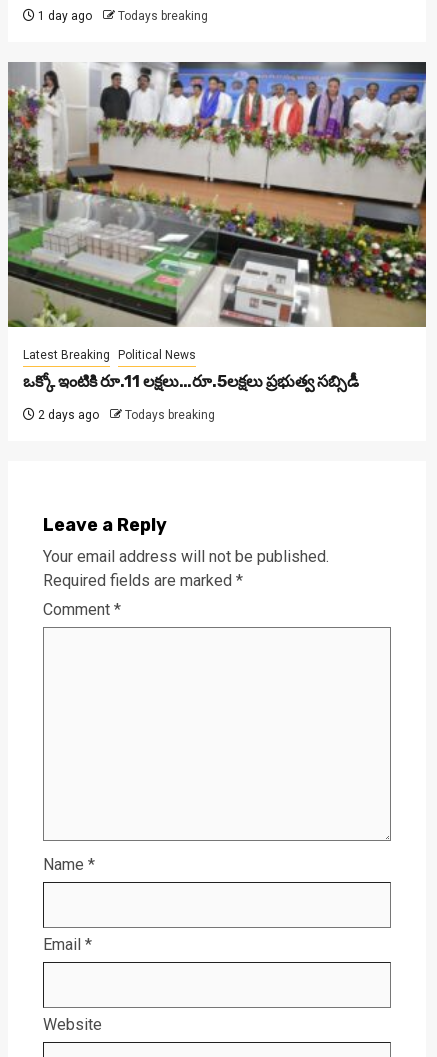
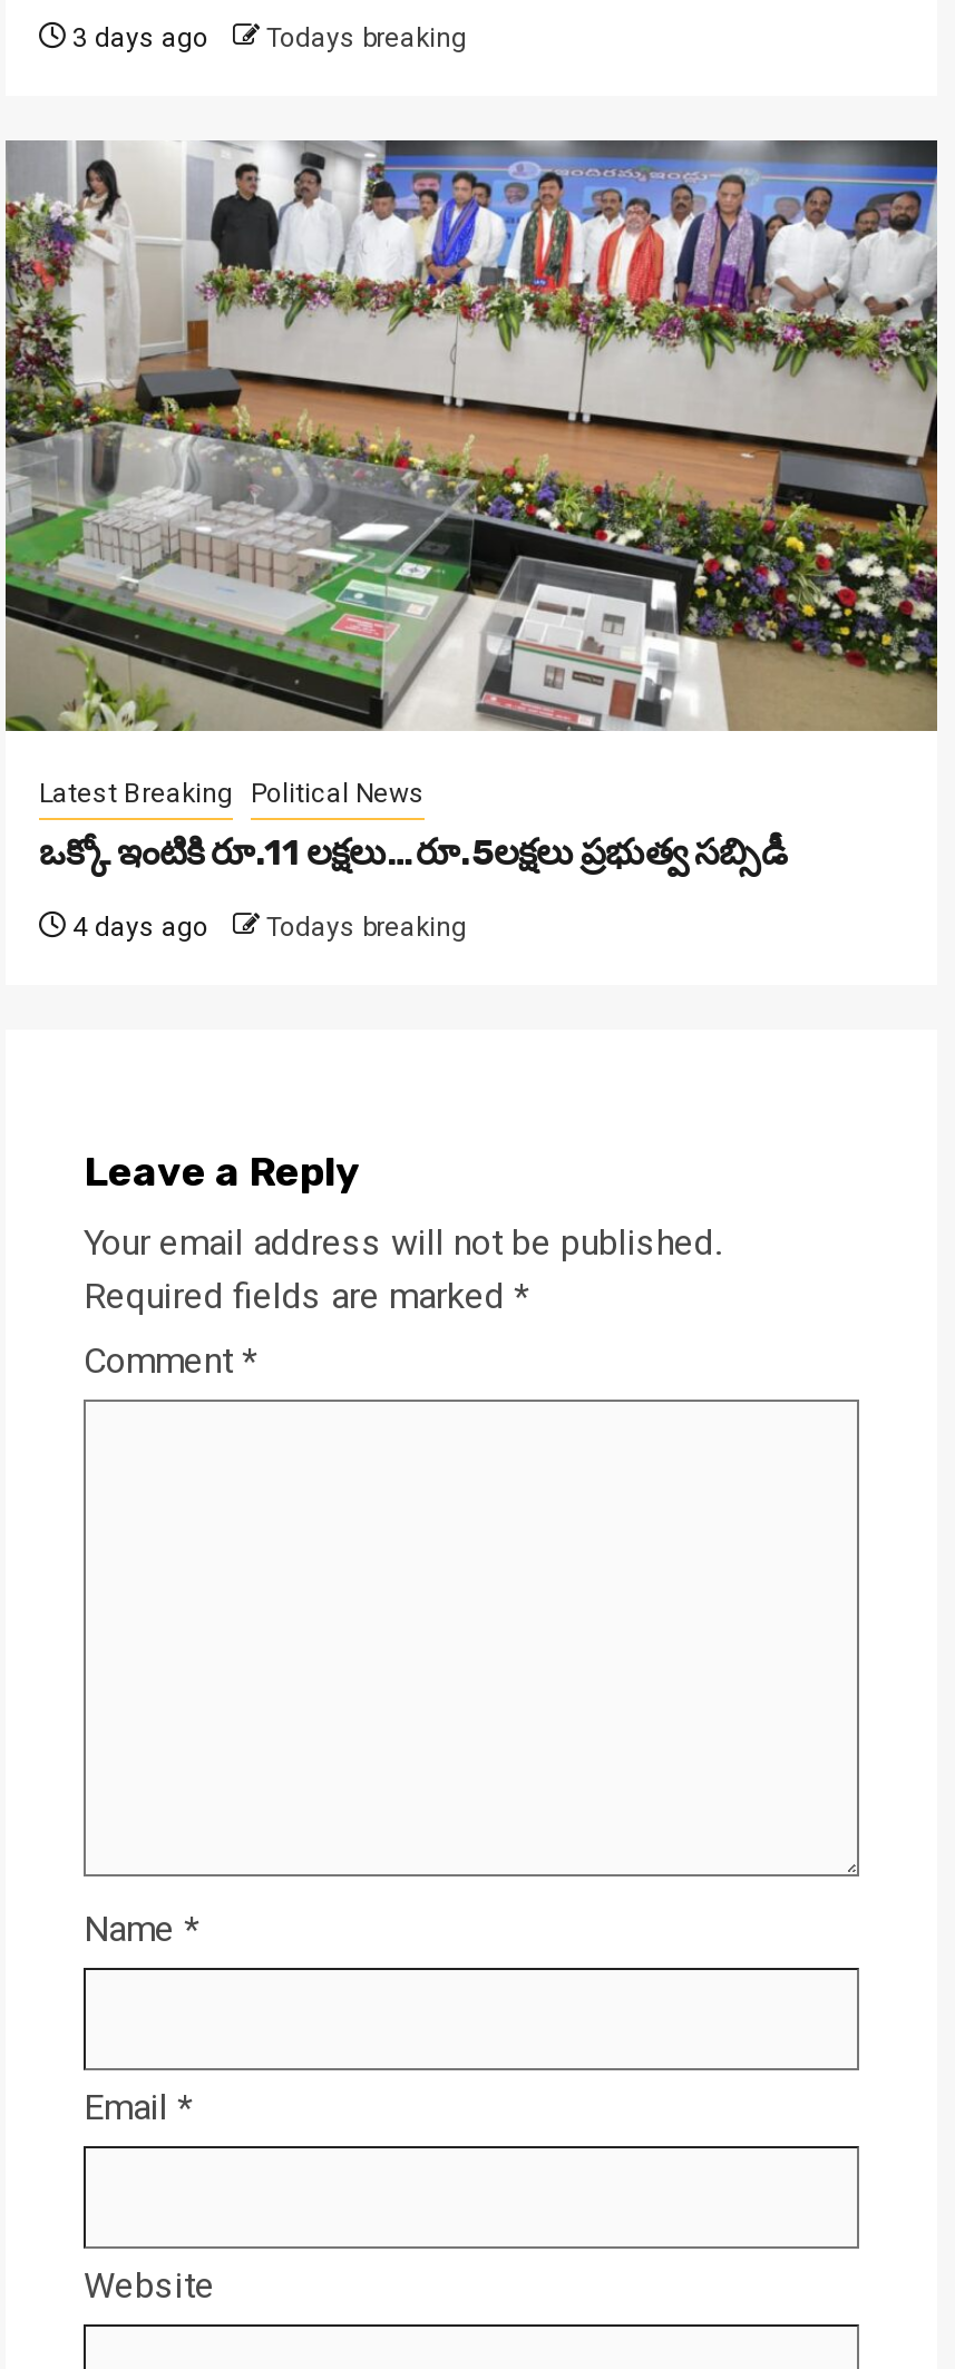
- 1 day ago Todays breaking
+ 3 days ago Todays breaking

- 2 days ago Todays breaking
+ 4 days ago Todays breaking
